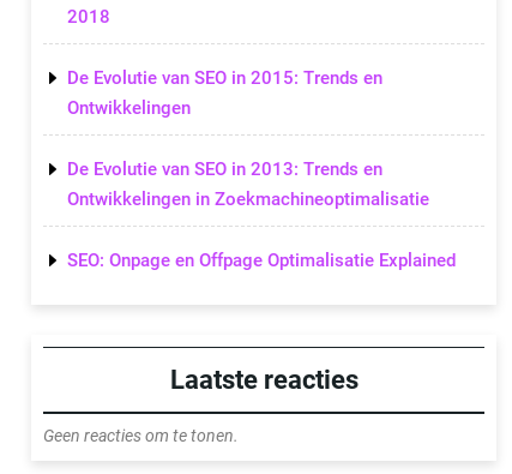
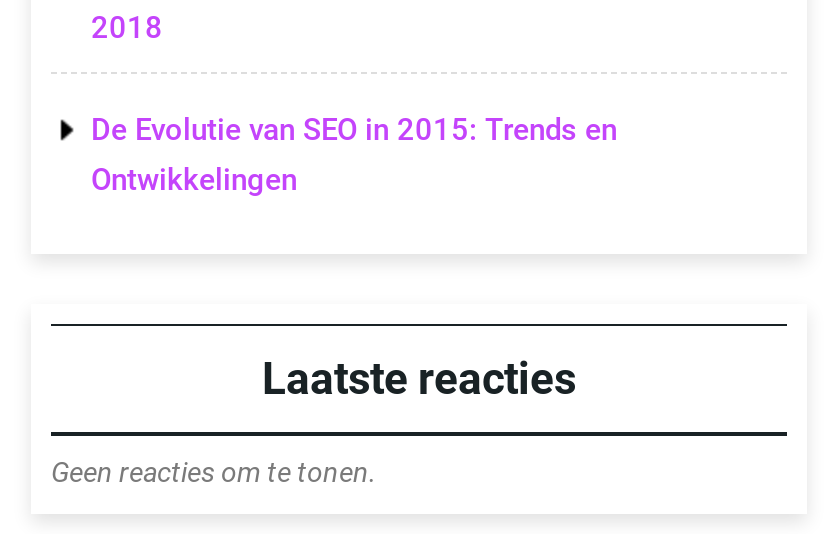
- De Evolutie van SEO in 2013: Trends en
- Ontwikkelingen in Zoekmachineoptimalisatie
- SEO: Onpage en Offpage Optimalisatie Explained
